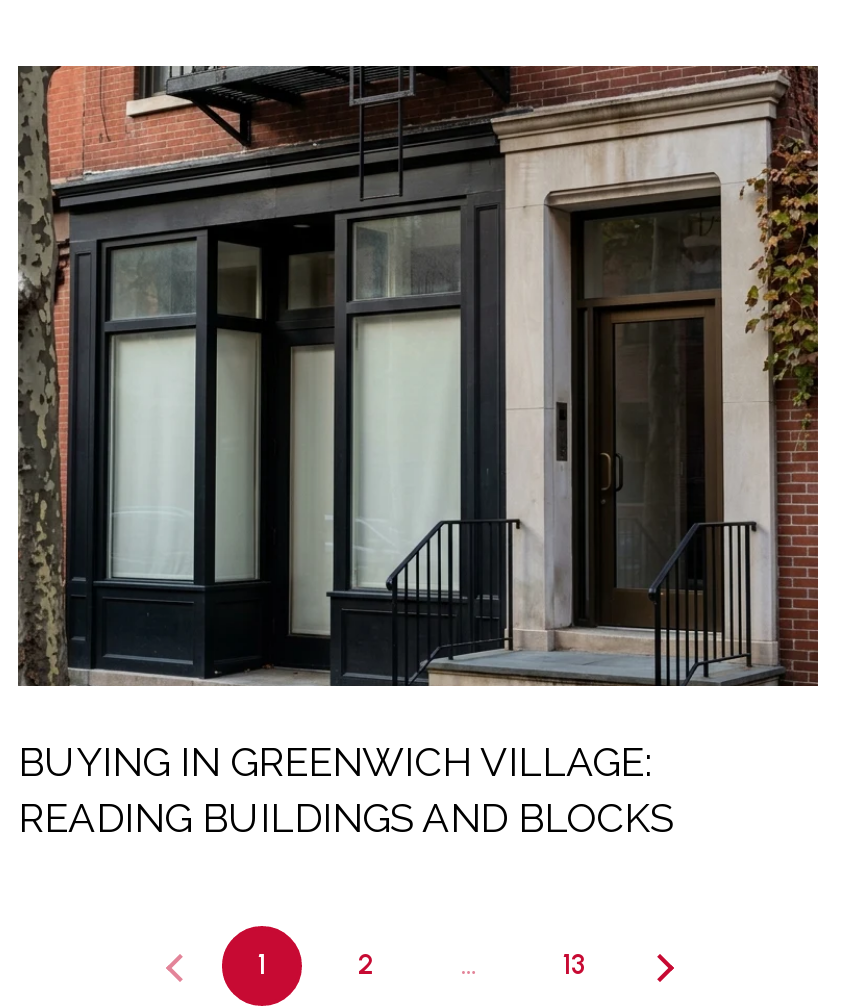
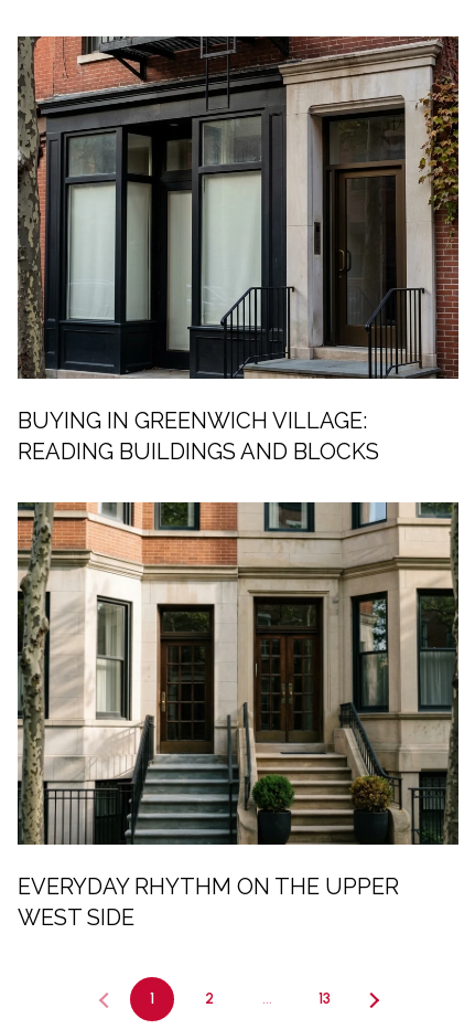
+ [image]
+ EVERYDAY RHYTHM ON THE UPPER
+ WEST SIDE
